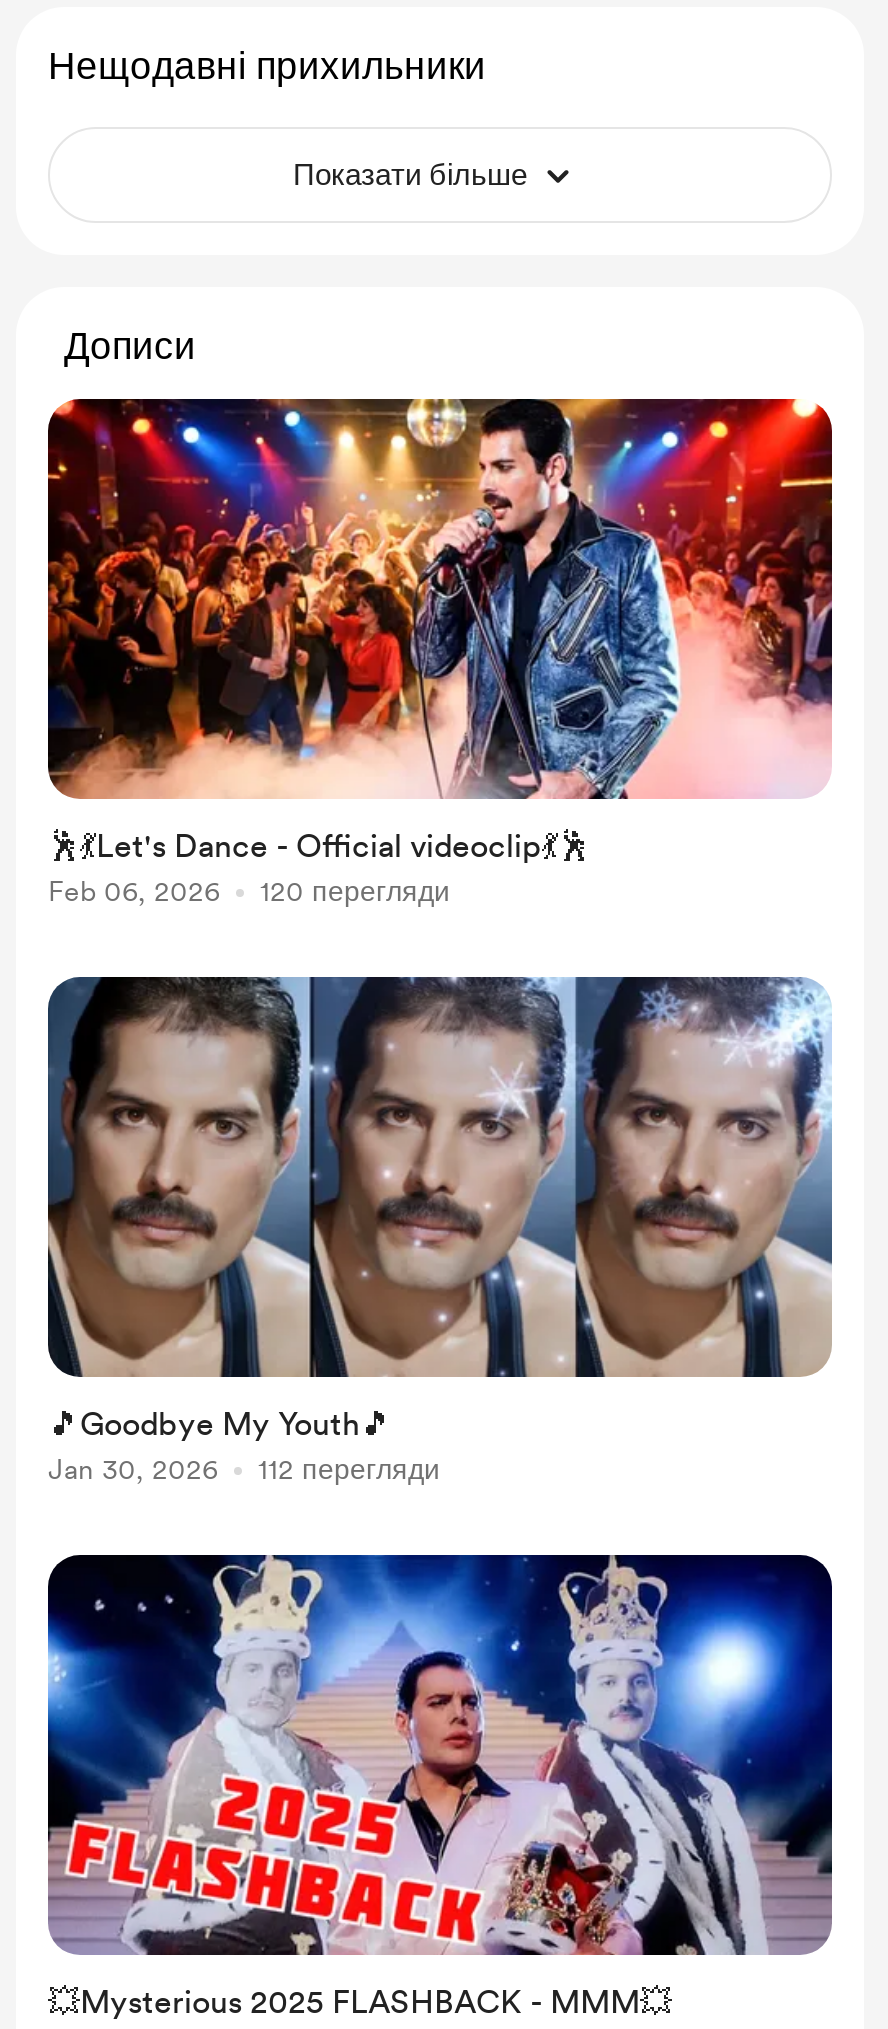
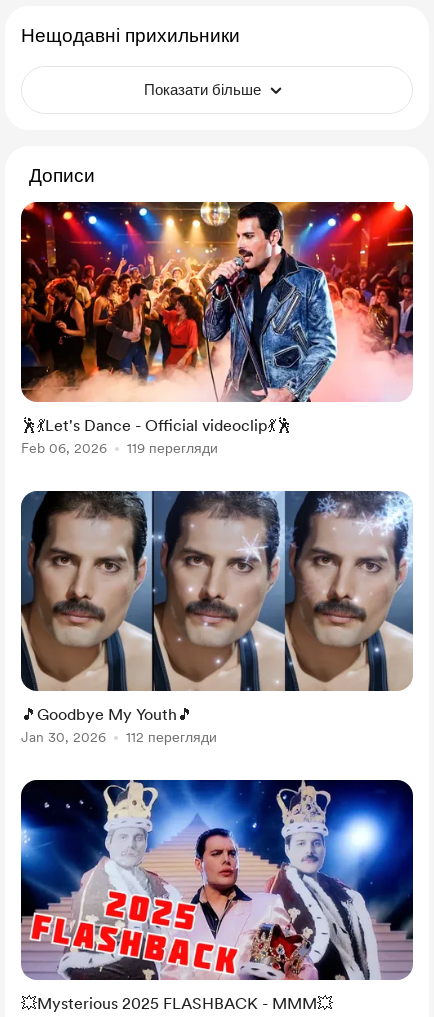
- Feb 06, 2026 120 перегляди
+ Feb 06, 2026 119 перегляди
